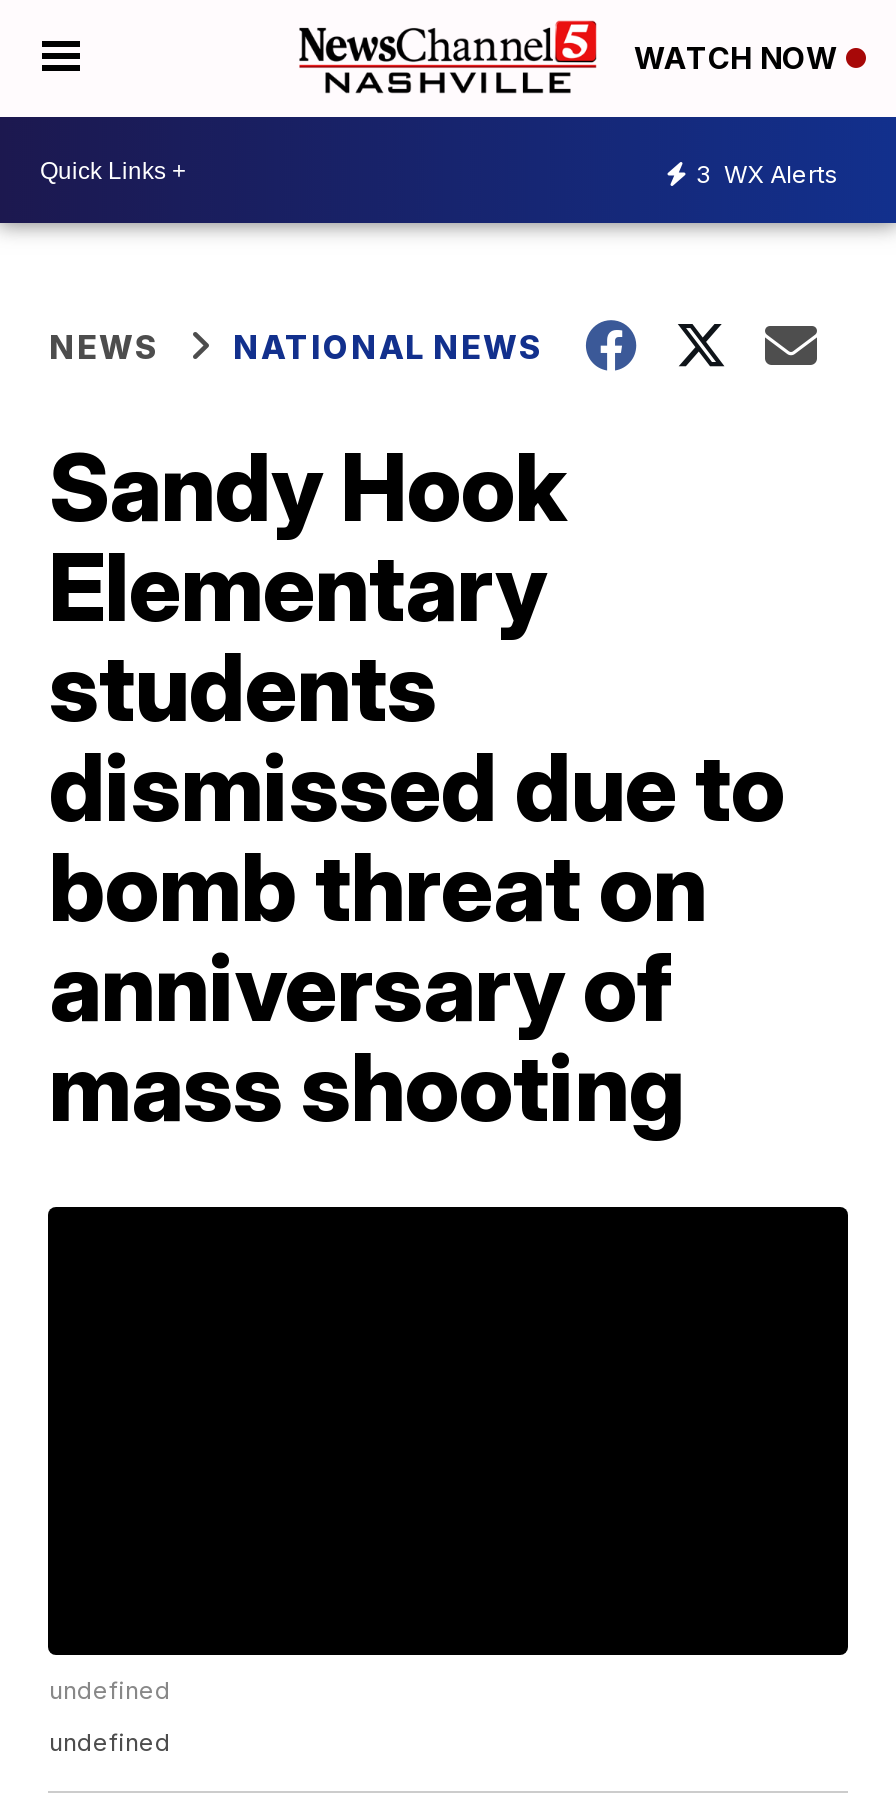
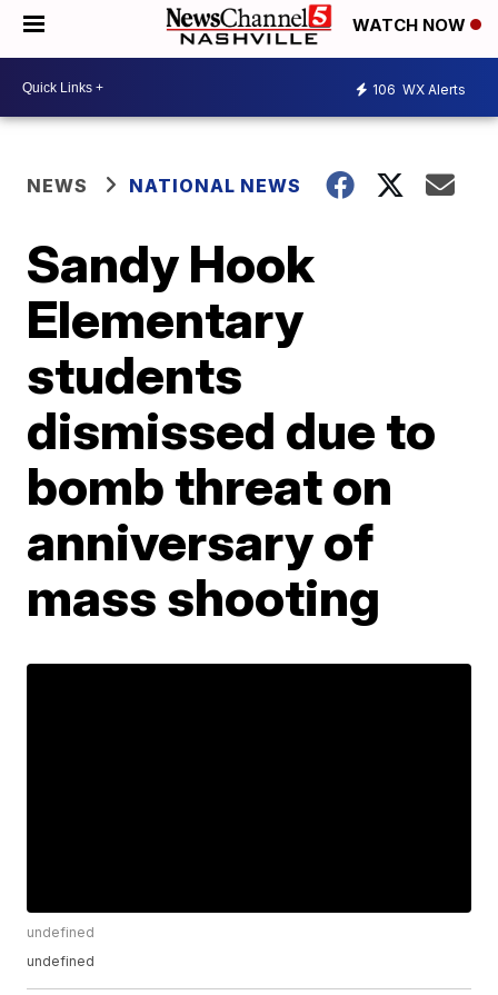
- 3 WX Alerts
+ 106 WX Alerts
